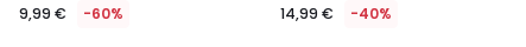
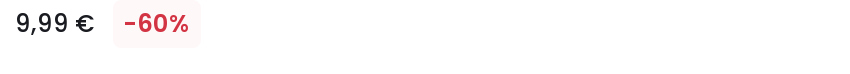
- 14,99 €
- -40%
